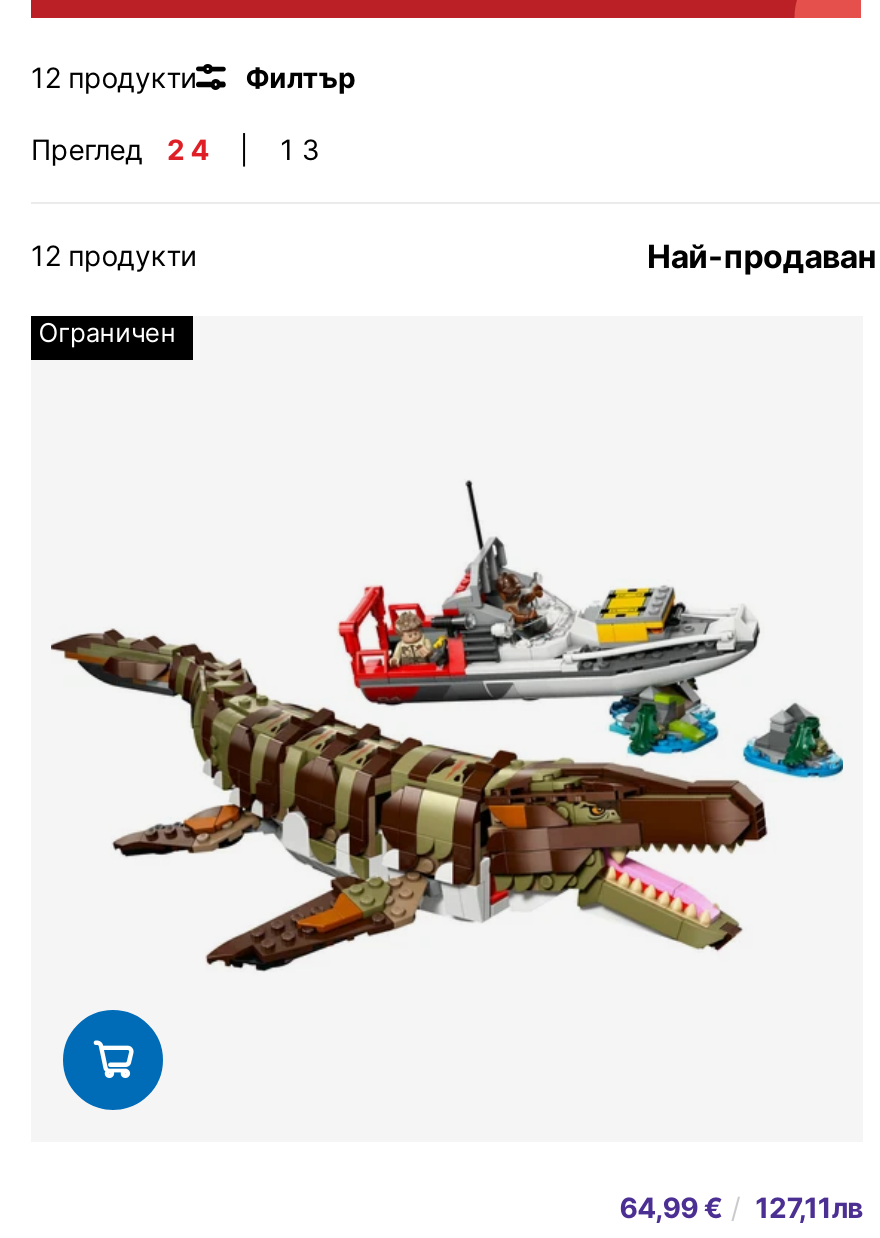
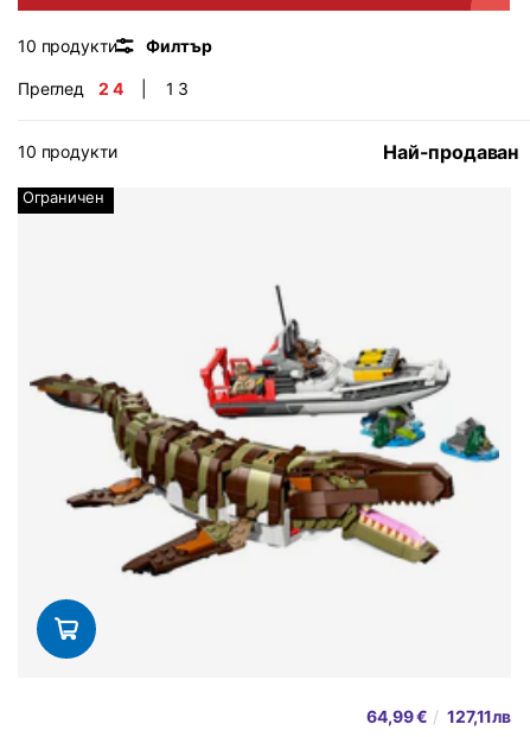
- 12 продукти Филтър
+ 10 продукти Филтър

- 12 продукти
+ 10 продукти
